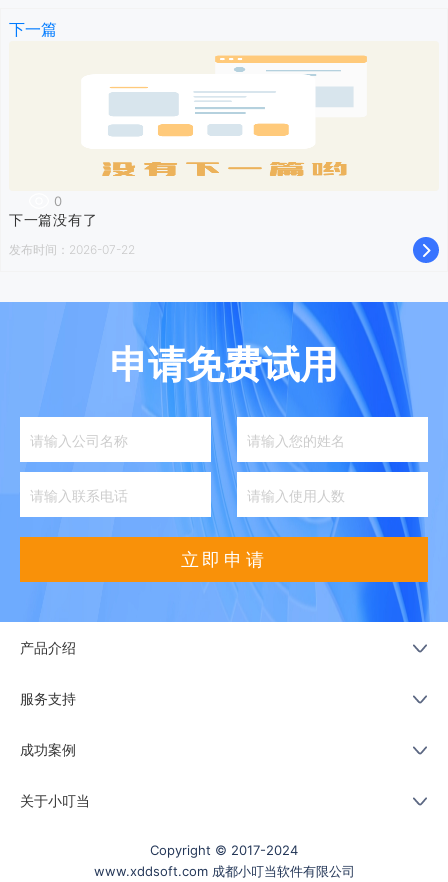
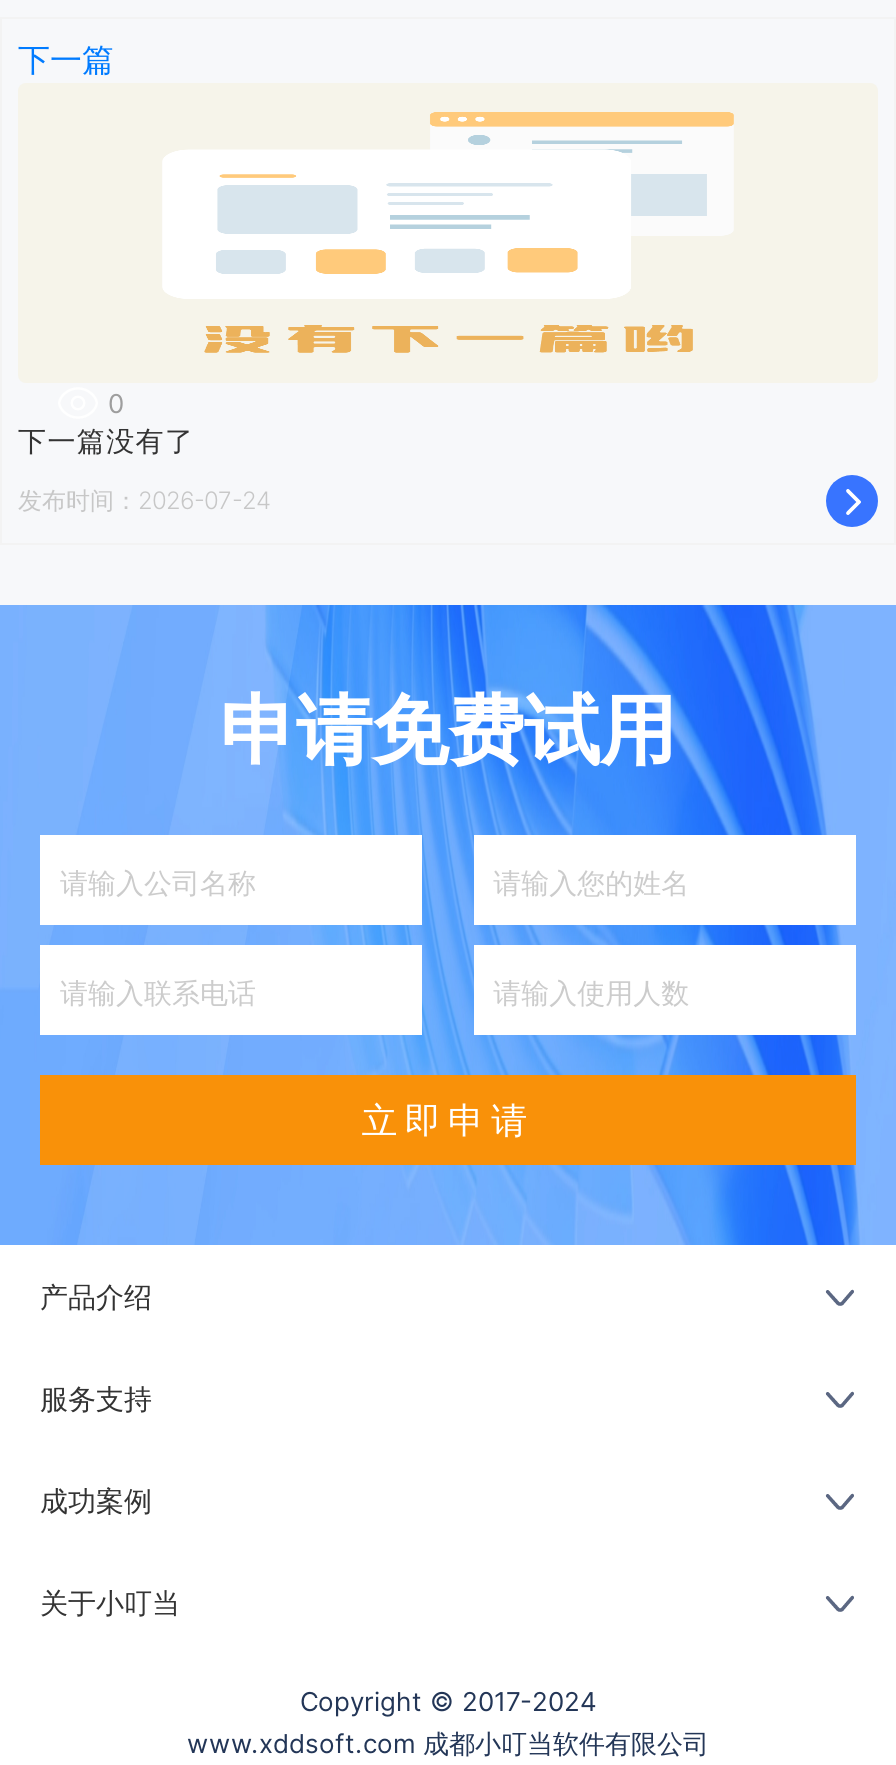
- 发布时间：2026-07-22
+ 发布时间：2026-07-24
